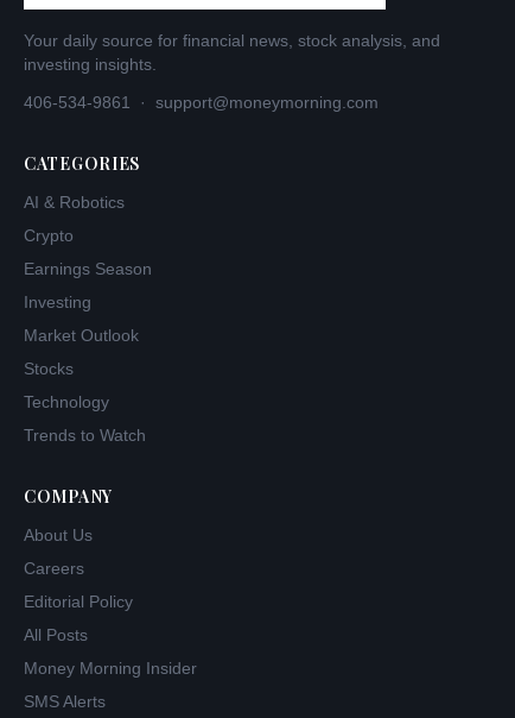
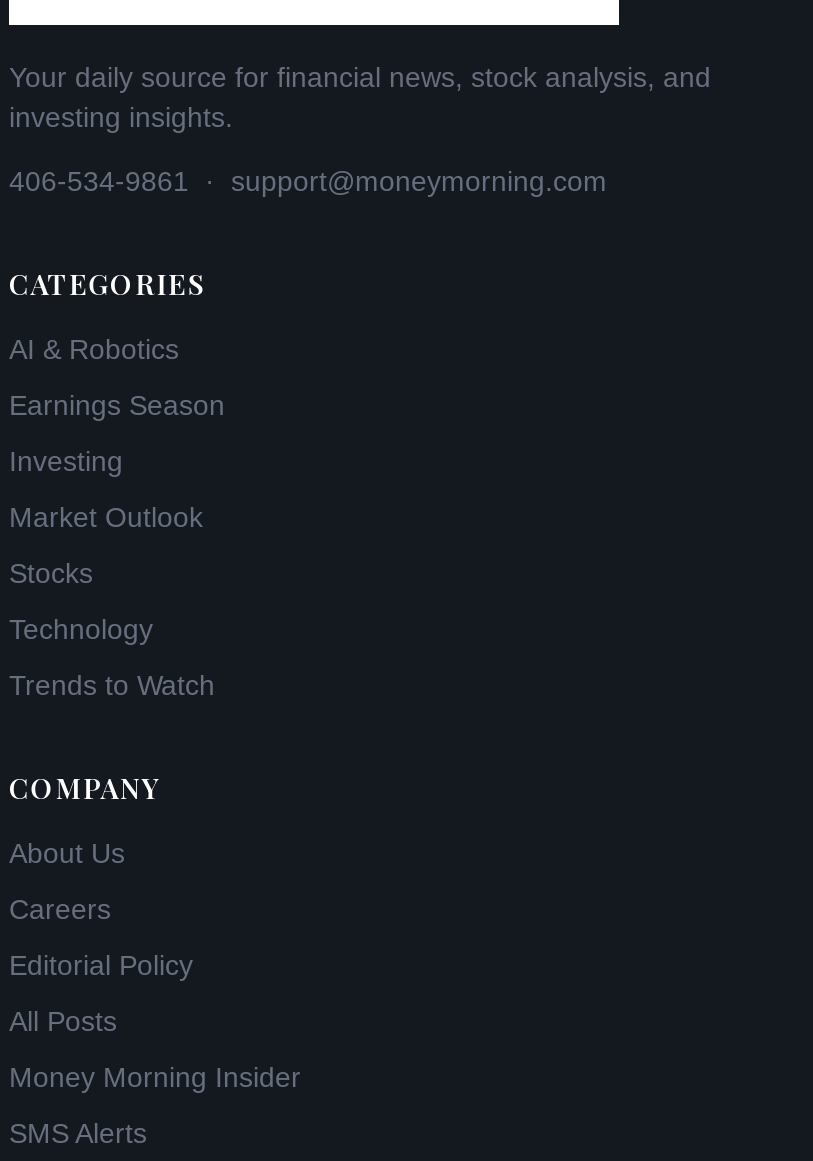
- Crypto
